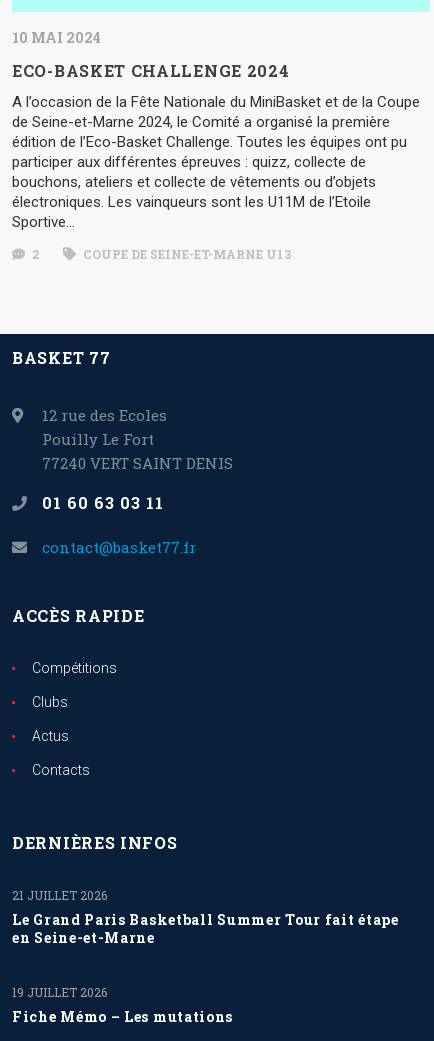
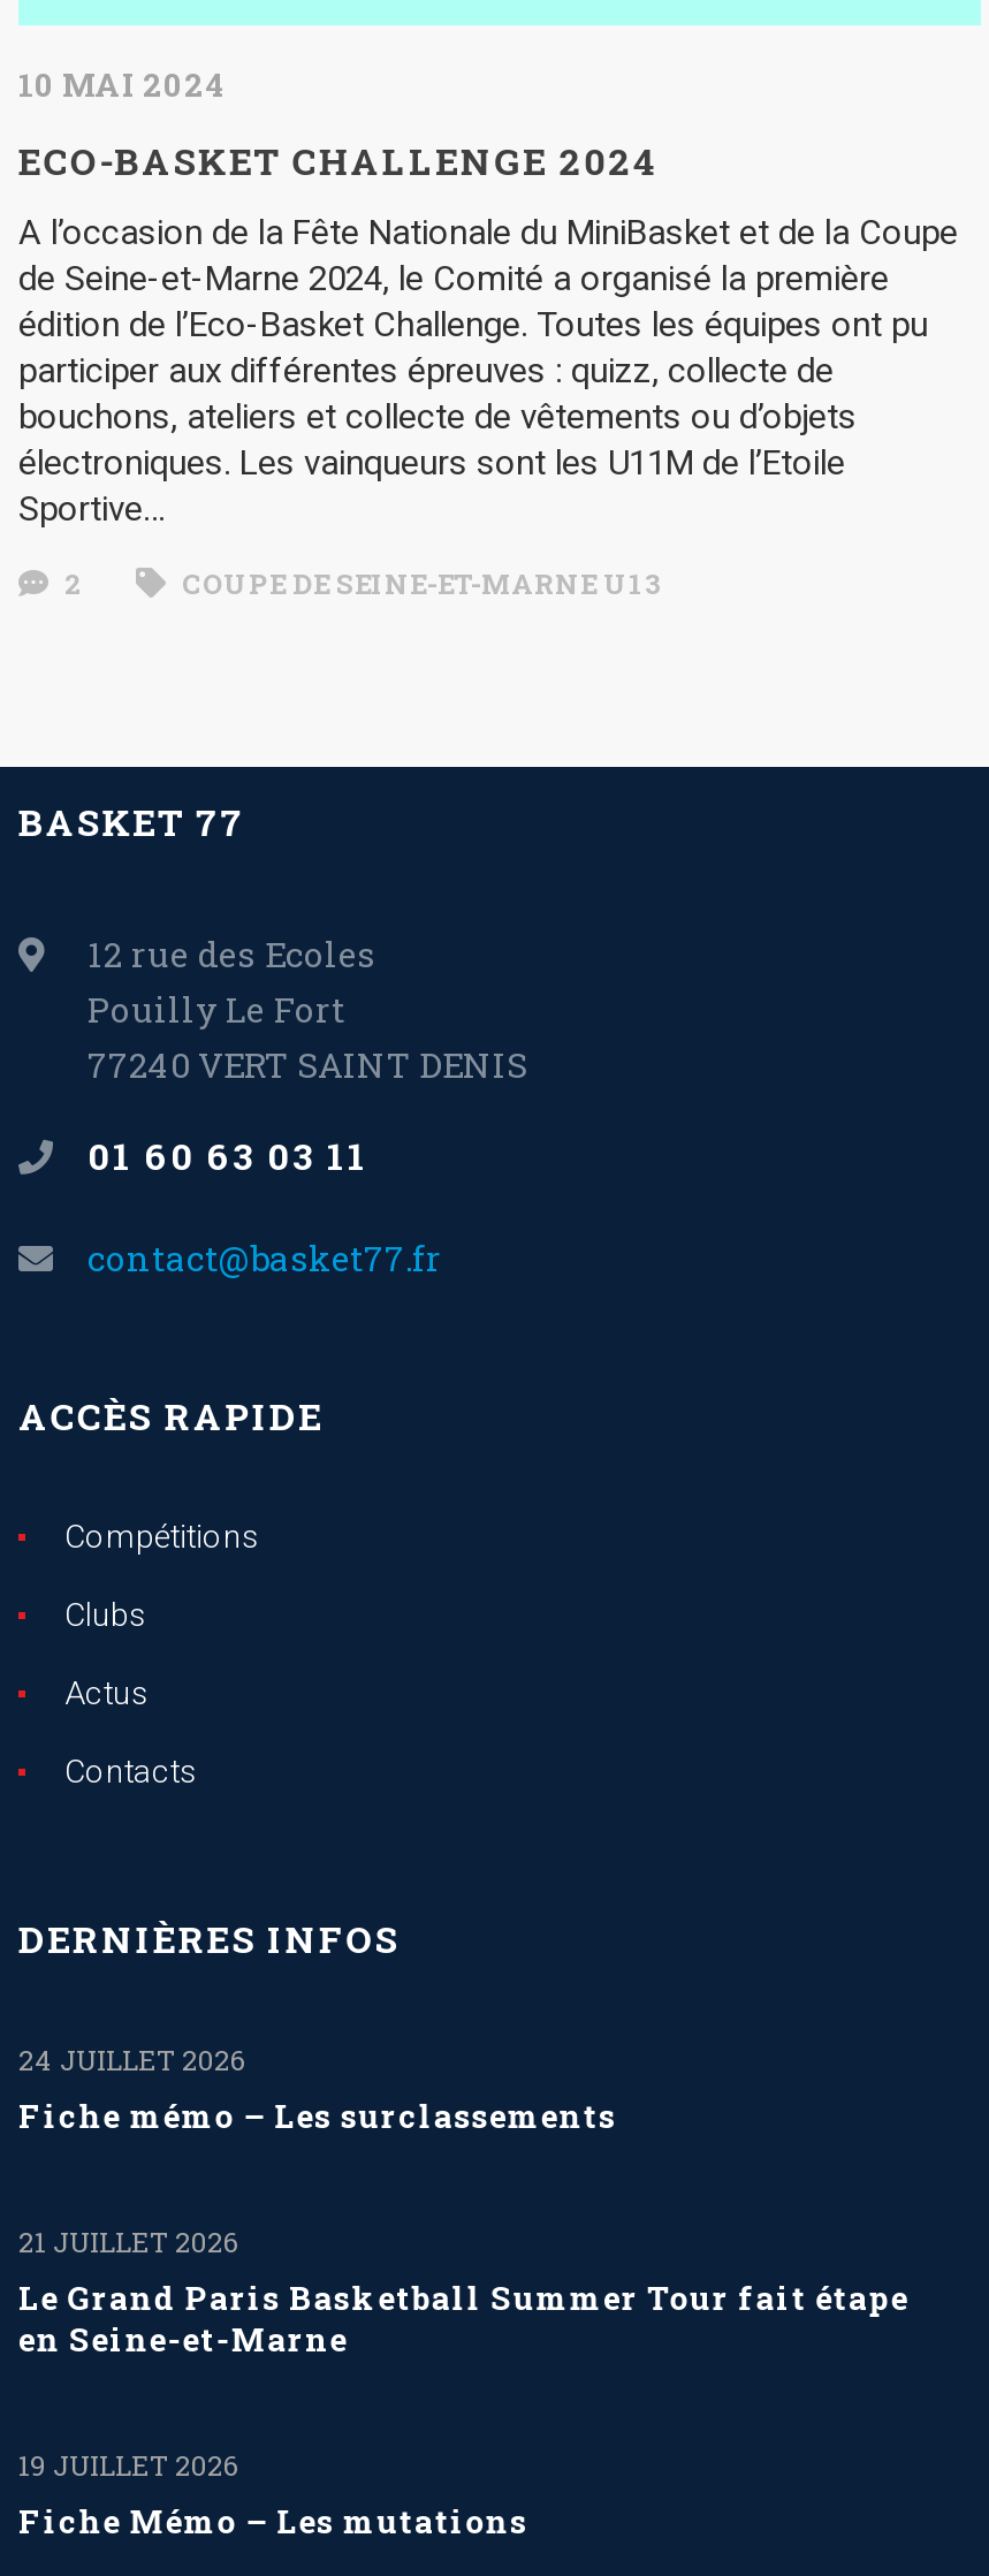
+ Fiche mémo – Les surclassements

+ 24 JUILLET 2026
